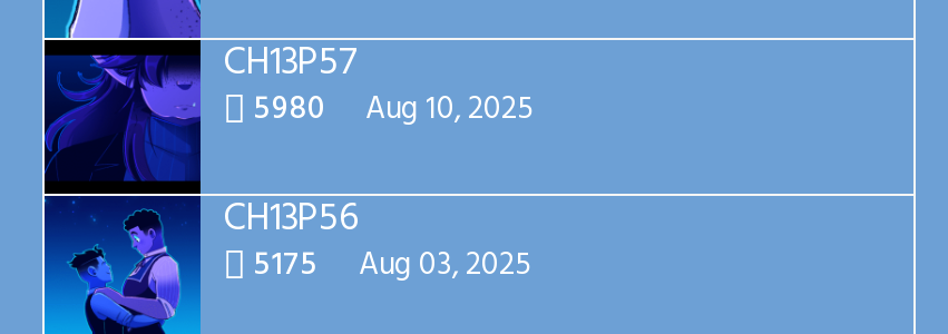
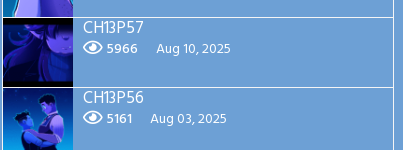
- 5980 Aug 10, 2025
+ 5966 Aug 10, 2025

- 5175 Aug 03, 2025
+ 5161 Aug 03, 2025
